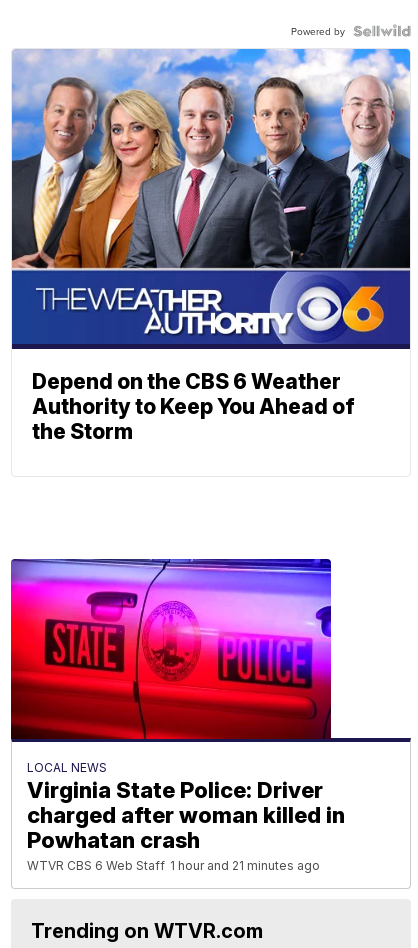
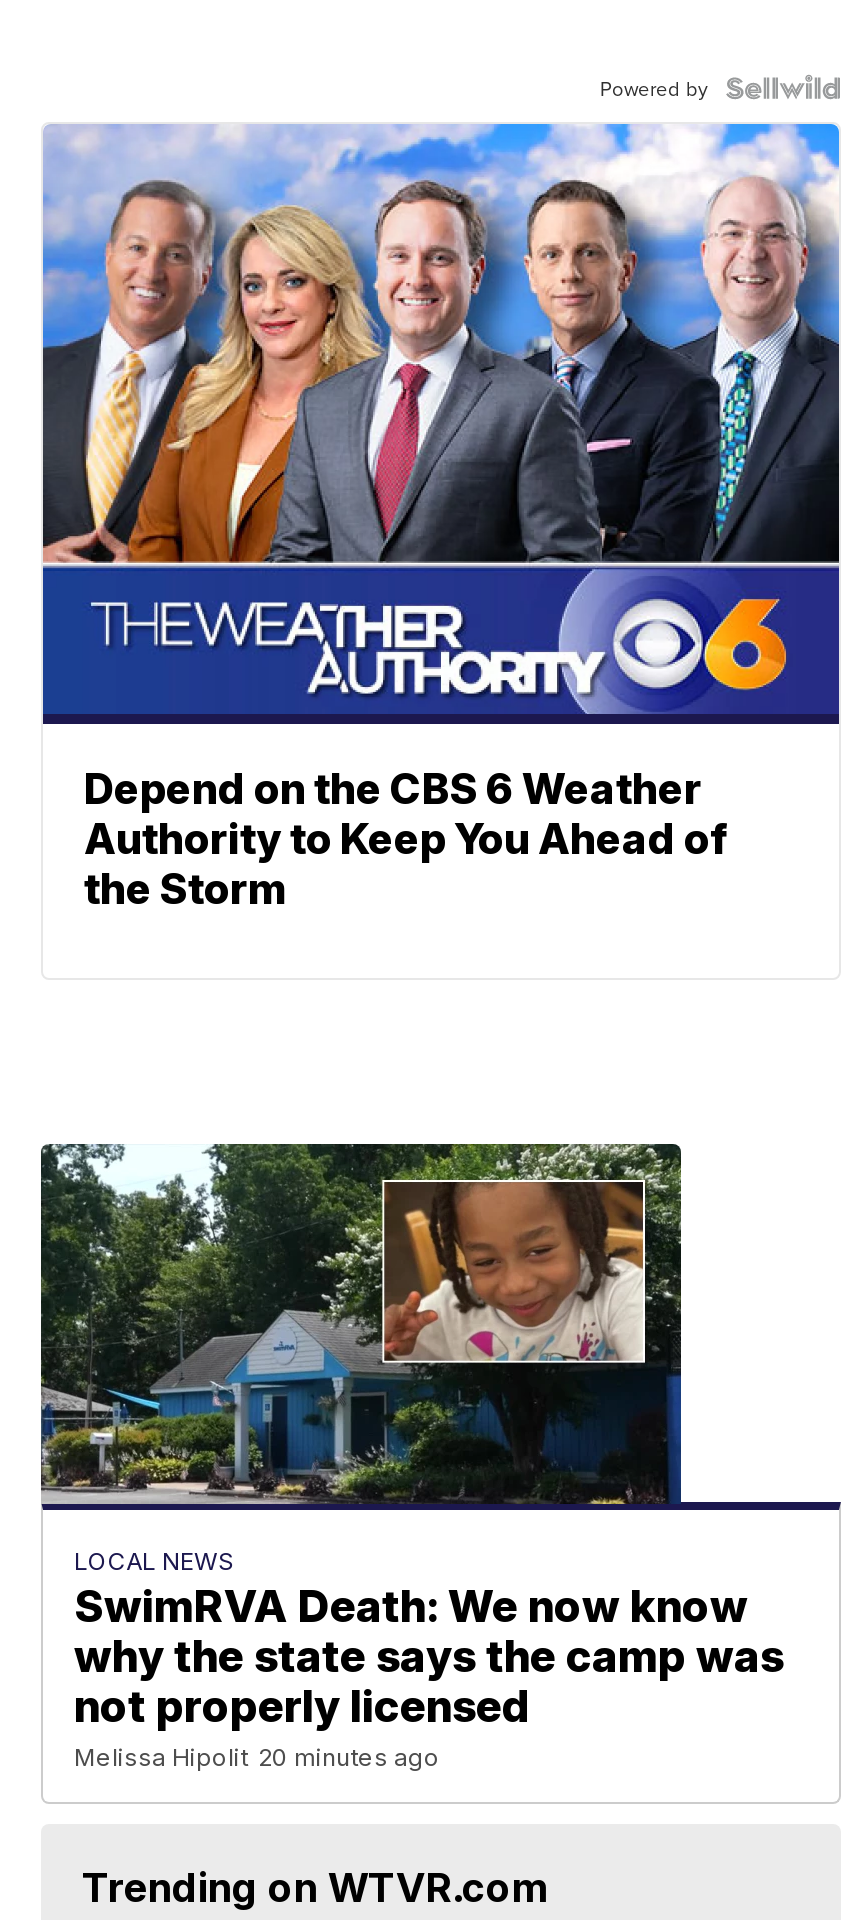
- [image]
- Virginia State Police: Driver
- charged after woman killed in
- Powhatan crash
- WTVR CBS 6 Web Staff 1 hour and 21 minutes ago
+ [image]
+ SwimRVA Death: We now know
+ why the state says the camp was
+ not properly licensed
+ Melissa Hipolit 20 minutes ago
